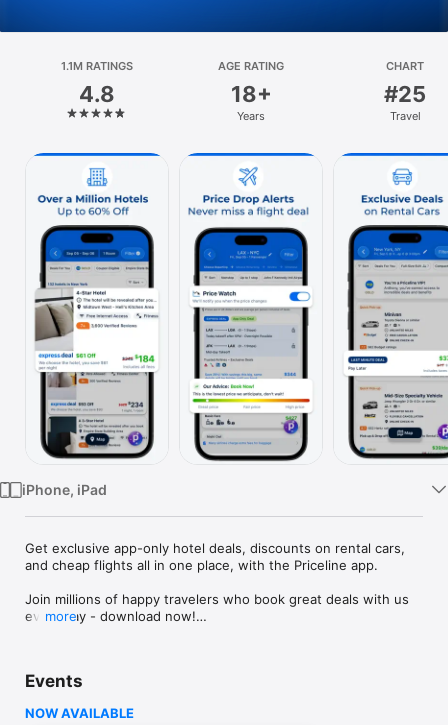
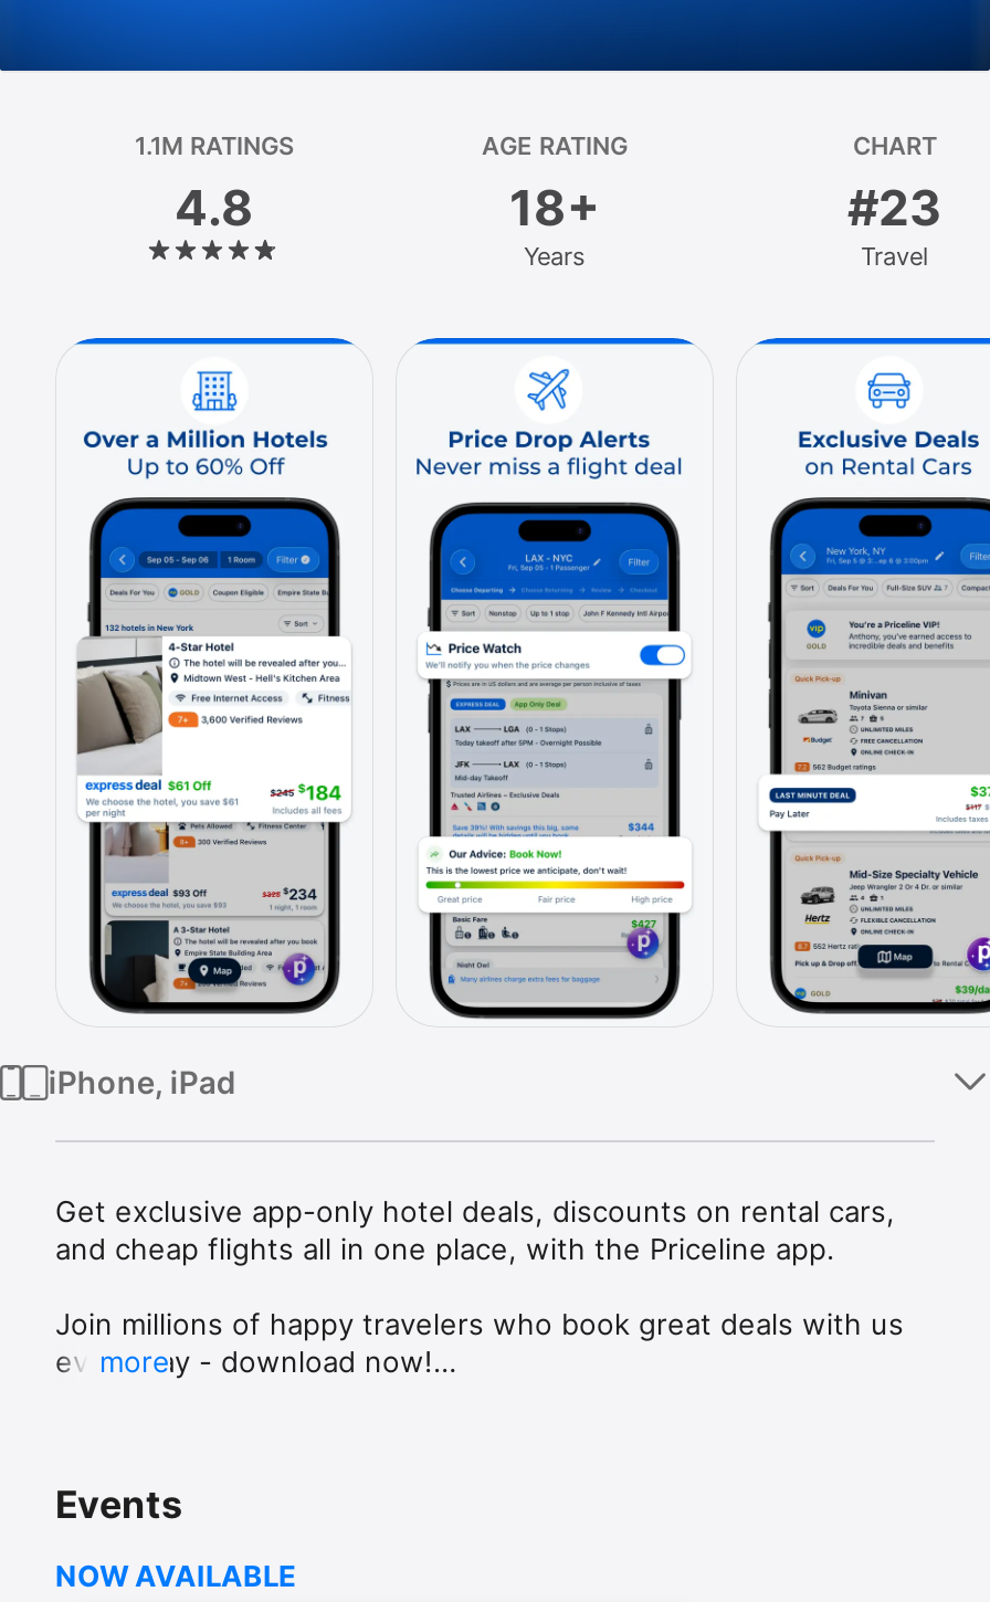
- #25
+ #23
